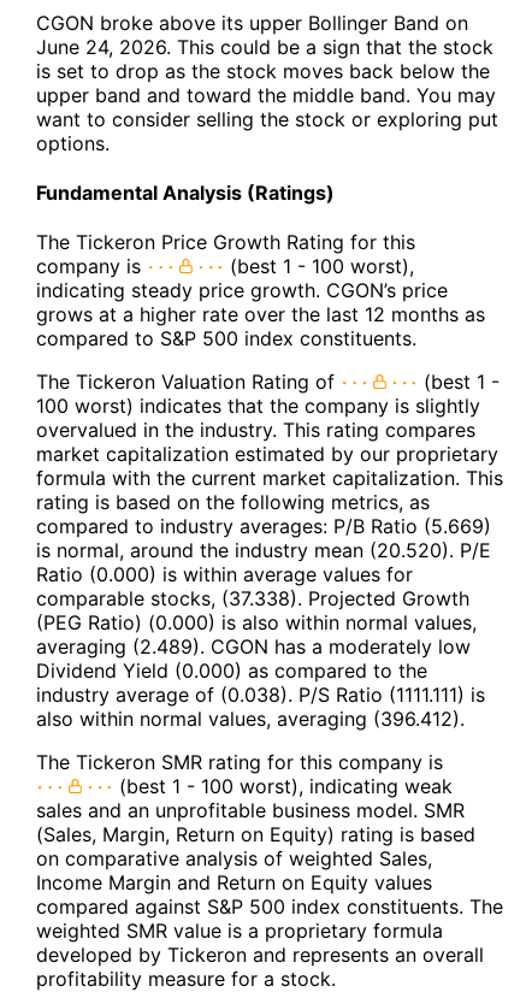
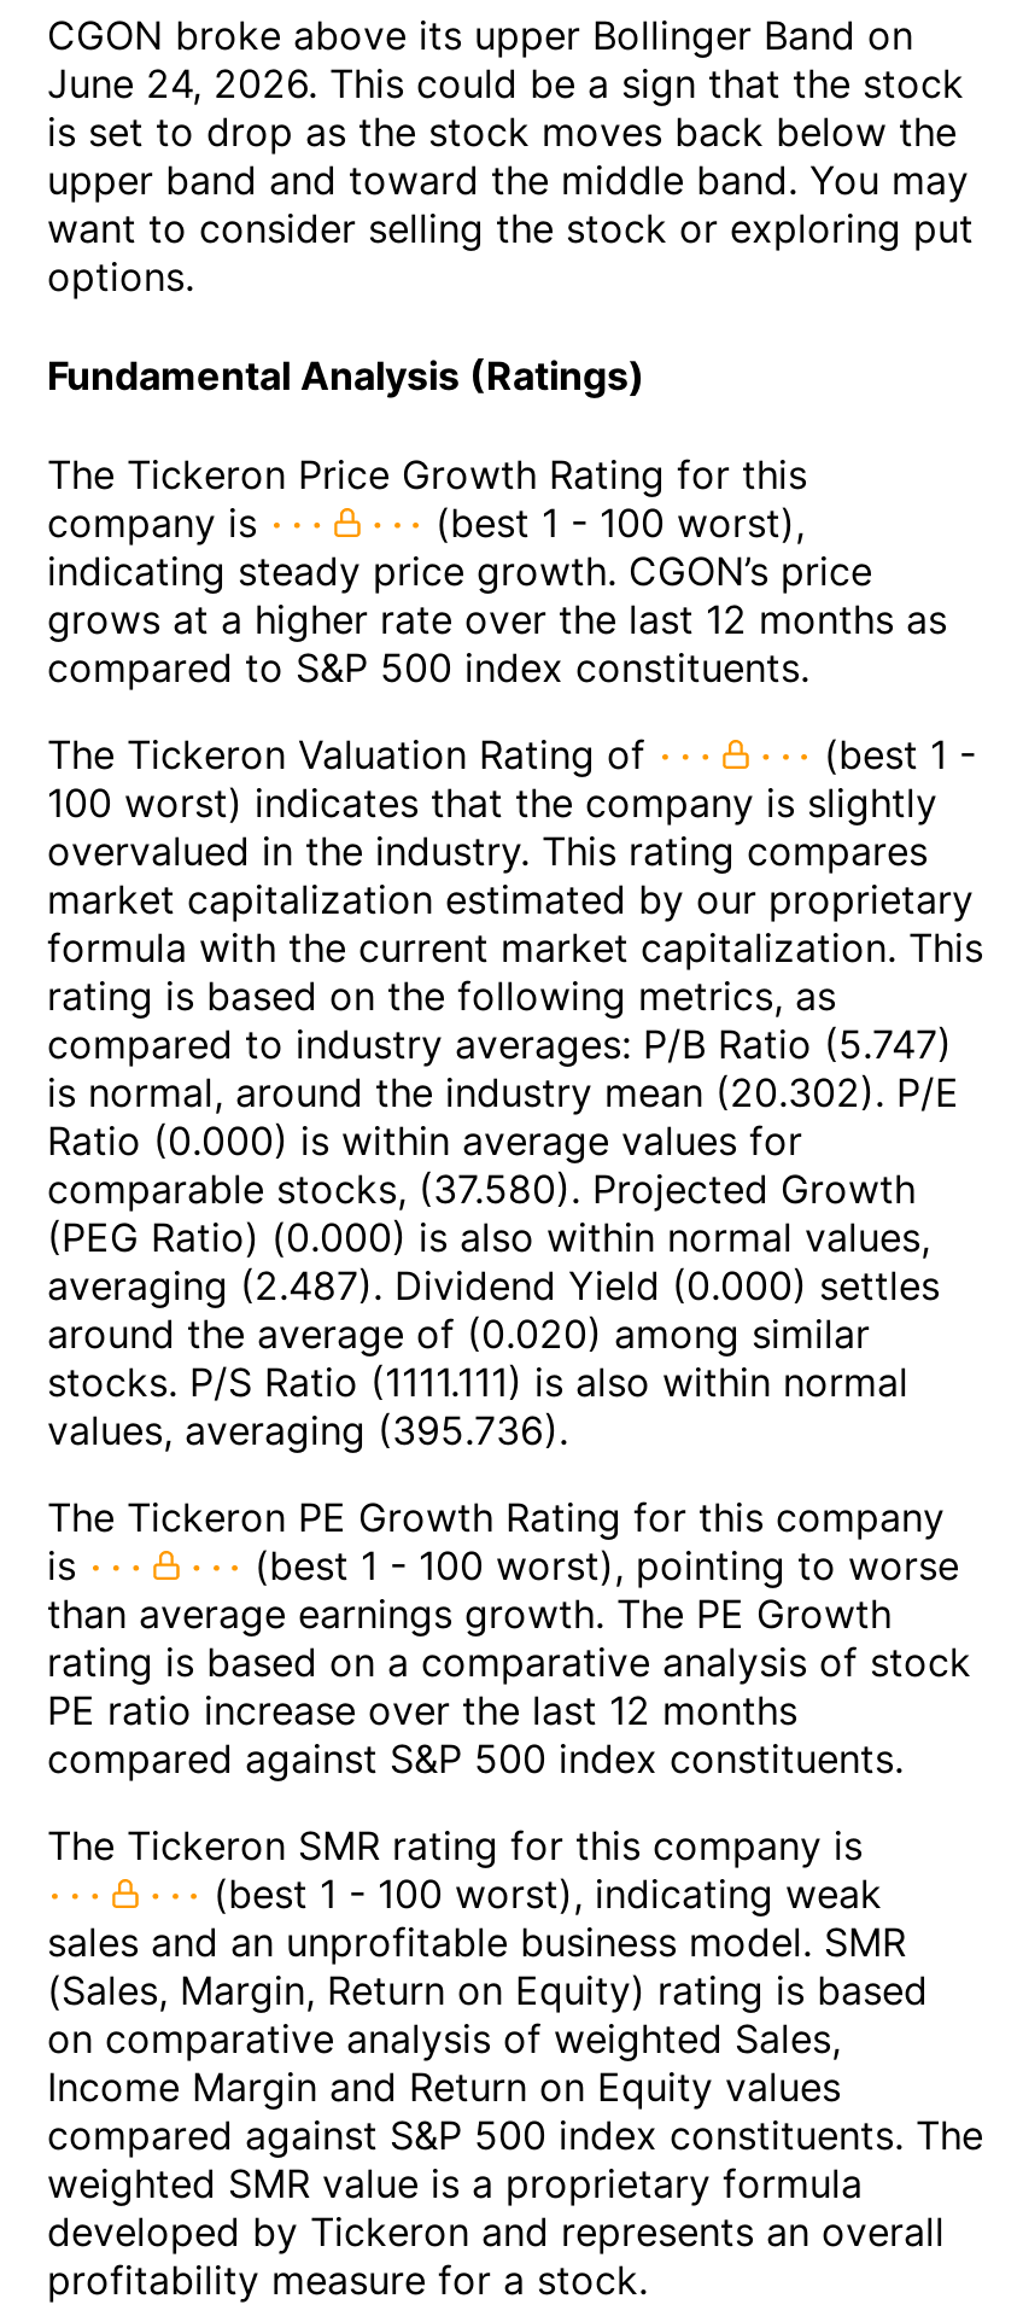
- compared to industry averages: P/B Ratio (5.669)
+ compared to industry averages: P/B Ratio (5.747)

- is normal, around the industry mean (20.520). P/E
+ is normal, around the industry mean (20.302). P/E

- comparable stocks, (37.338). Projected Growth
+ comparable stocks, (37.580). Projected Growth

- averaging (2.489). CGON has a moderately low
- Dividend Yield (0.000) as compared to the
- industry average of (0.038). P/S Ratio (1111.111) is
- also within normal values, averaging (396.412).
+ averaging (2.487). Dividend Yield (0.000) settles
+ around the average of (0.020) among similar
+ stocks. P/S Ratio (1111.111) is also within normal
+ values, averaging (395.736).
+ The Tickeron PE Growth Rating for this company
+ is
+ (best 1 - 100 worst), pointing to worse
+ than average earnings growth. The PE Growth
+ rating is based on a comparative analysis of stock
+ PE ratio increase over the last 12 months
+ compared against S&P 500 index constituents.
